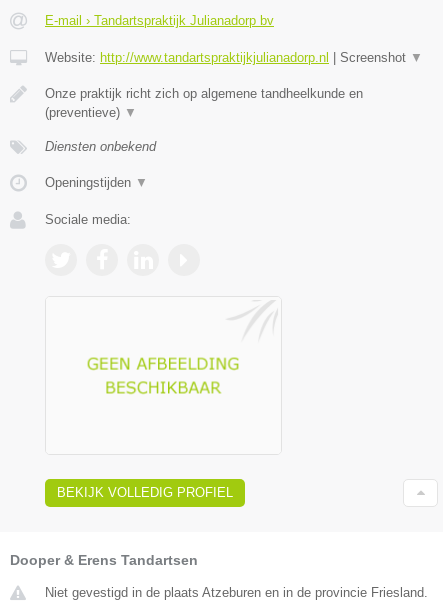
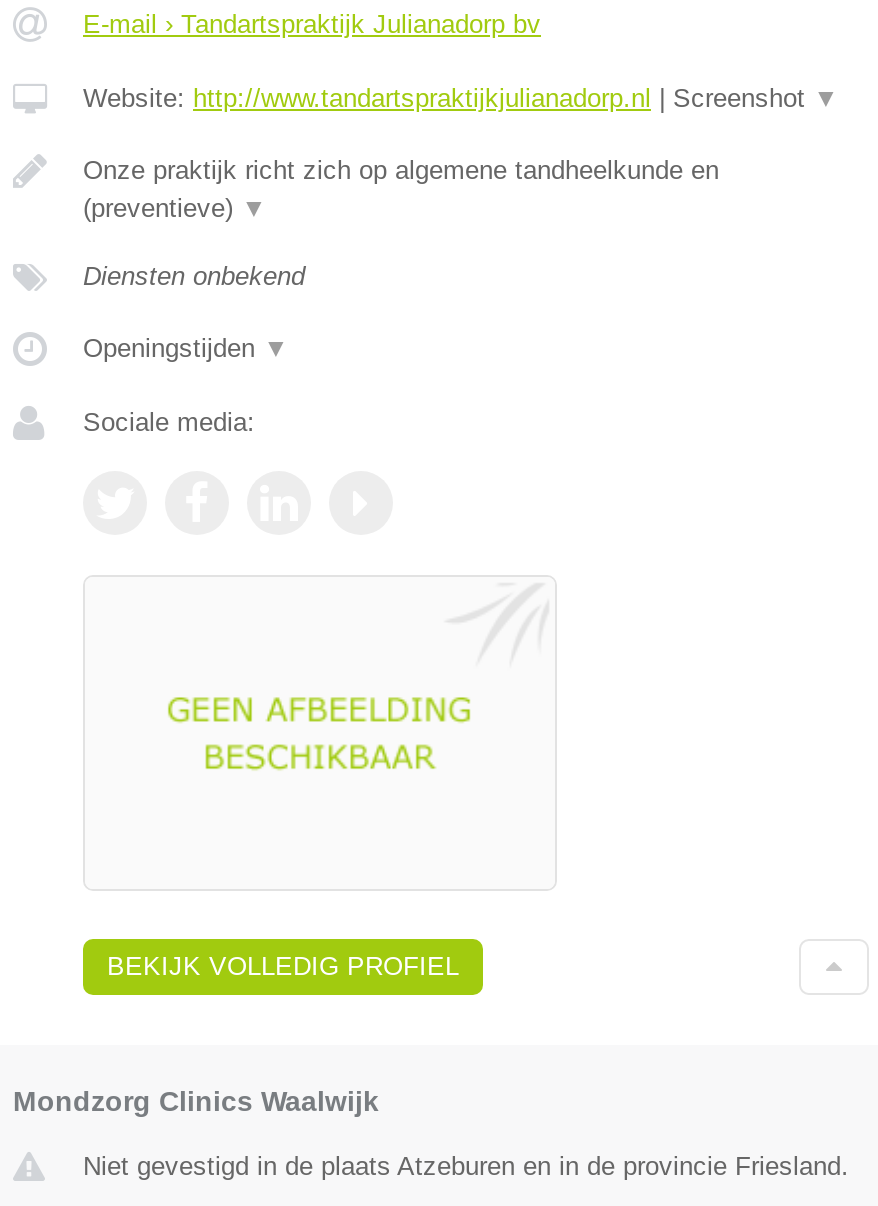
- Dooper & Erens Tandartsen
+ Mondzorg Clinics Waalwijk
